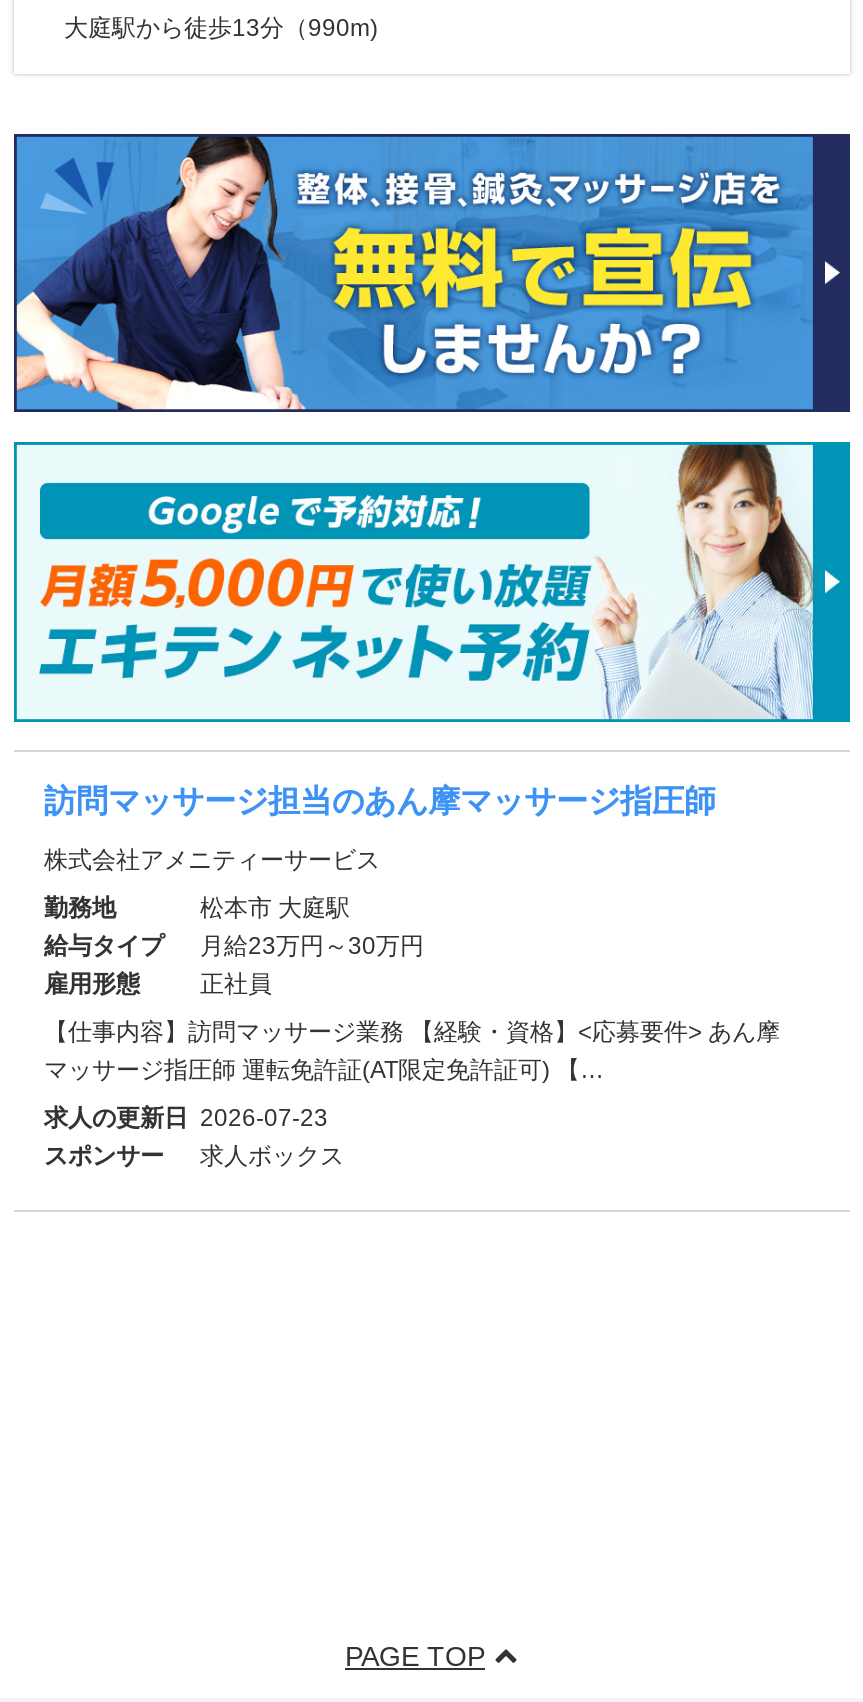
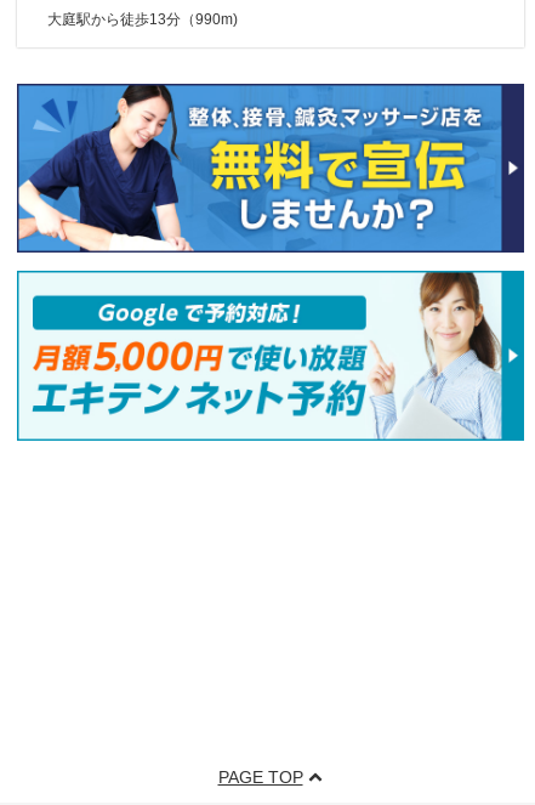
- 訪問マッサージ担当のあん摩マッサージ指圧師
- 株式会社アメニティーサービス
- 勤務地
- 松本市 大庭駅
- 給与タイプ
- 月給23万円～30万円
- 雇用形態
- 正社員
- 【仕事内容】訪問マッサージ業務 【経験・資格】<応募要件> あん摩
- マッサージ指圧師 運転免許証(AT限定免許証可) 【…
- 求人の更新日 2026-07-23
- スポンサー
- 求人ボックス
